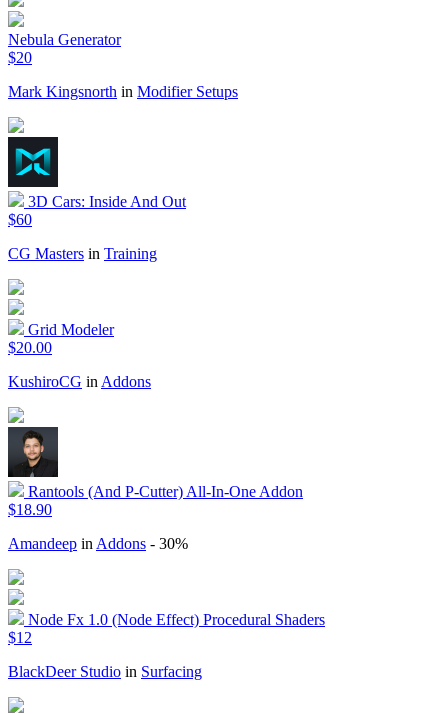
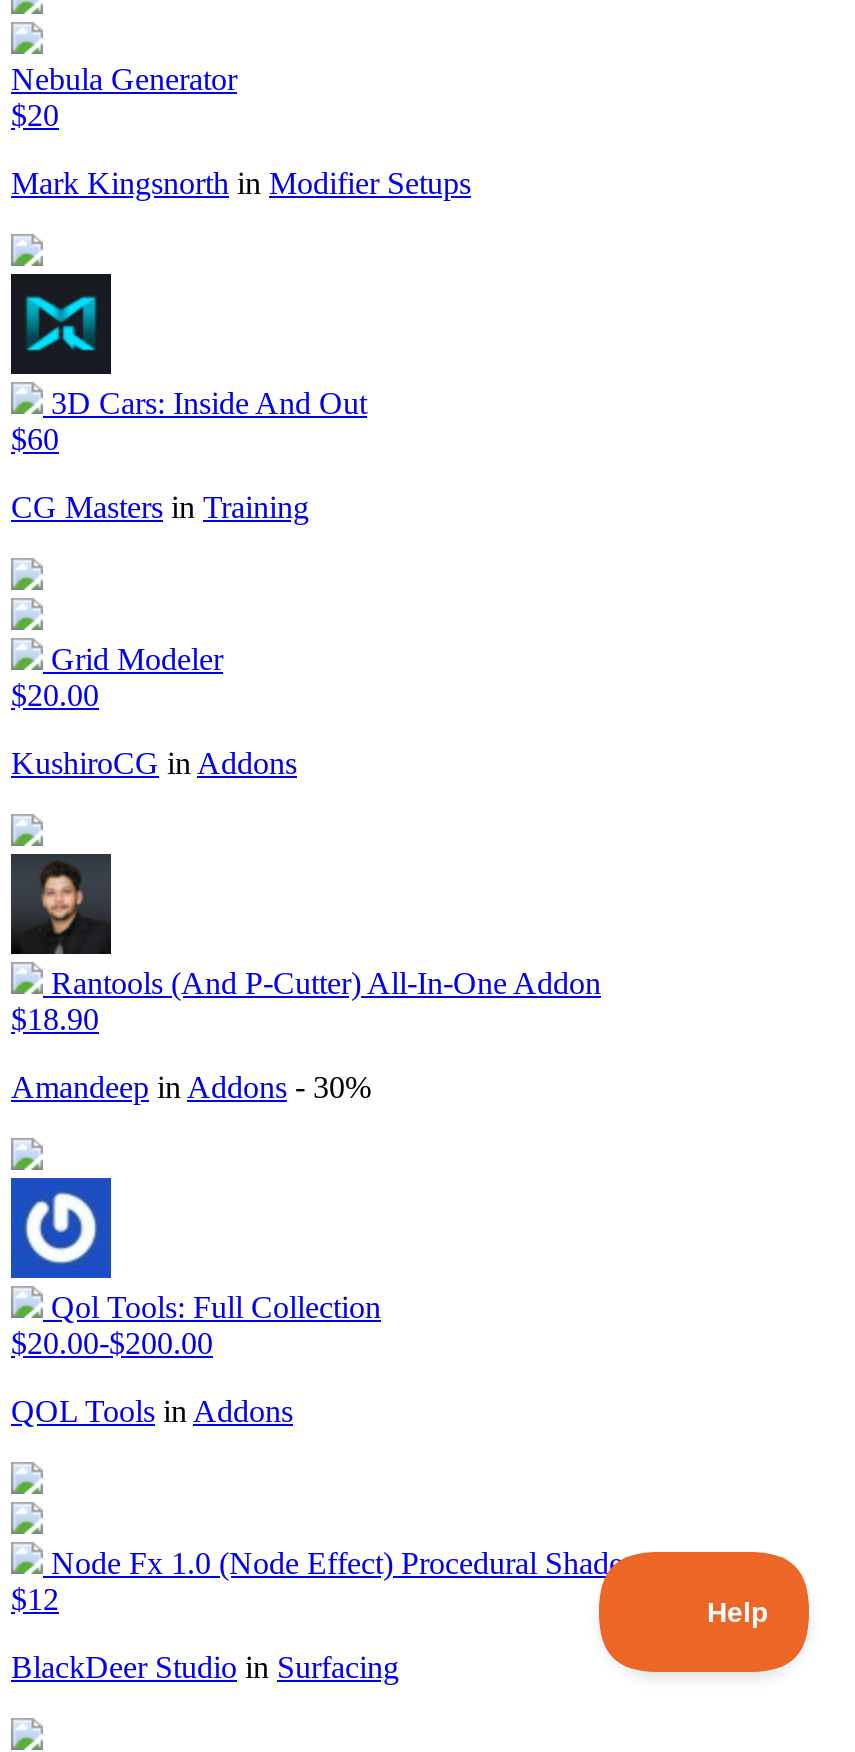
+ [image]
+ Qol Tools: Full Collection
+ $20.00-$200.00
+ QOL Tools in Addons

+ [image]
